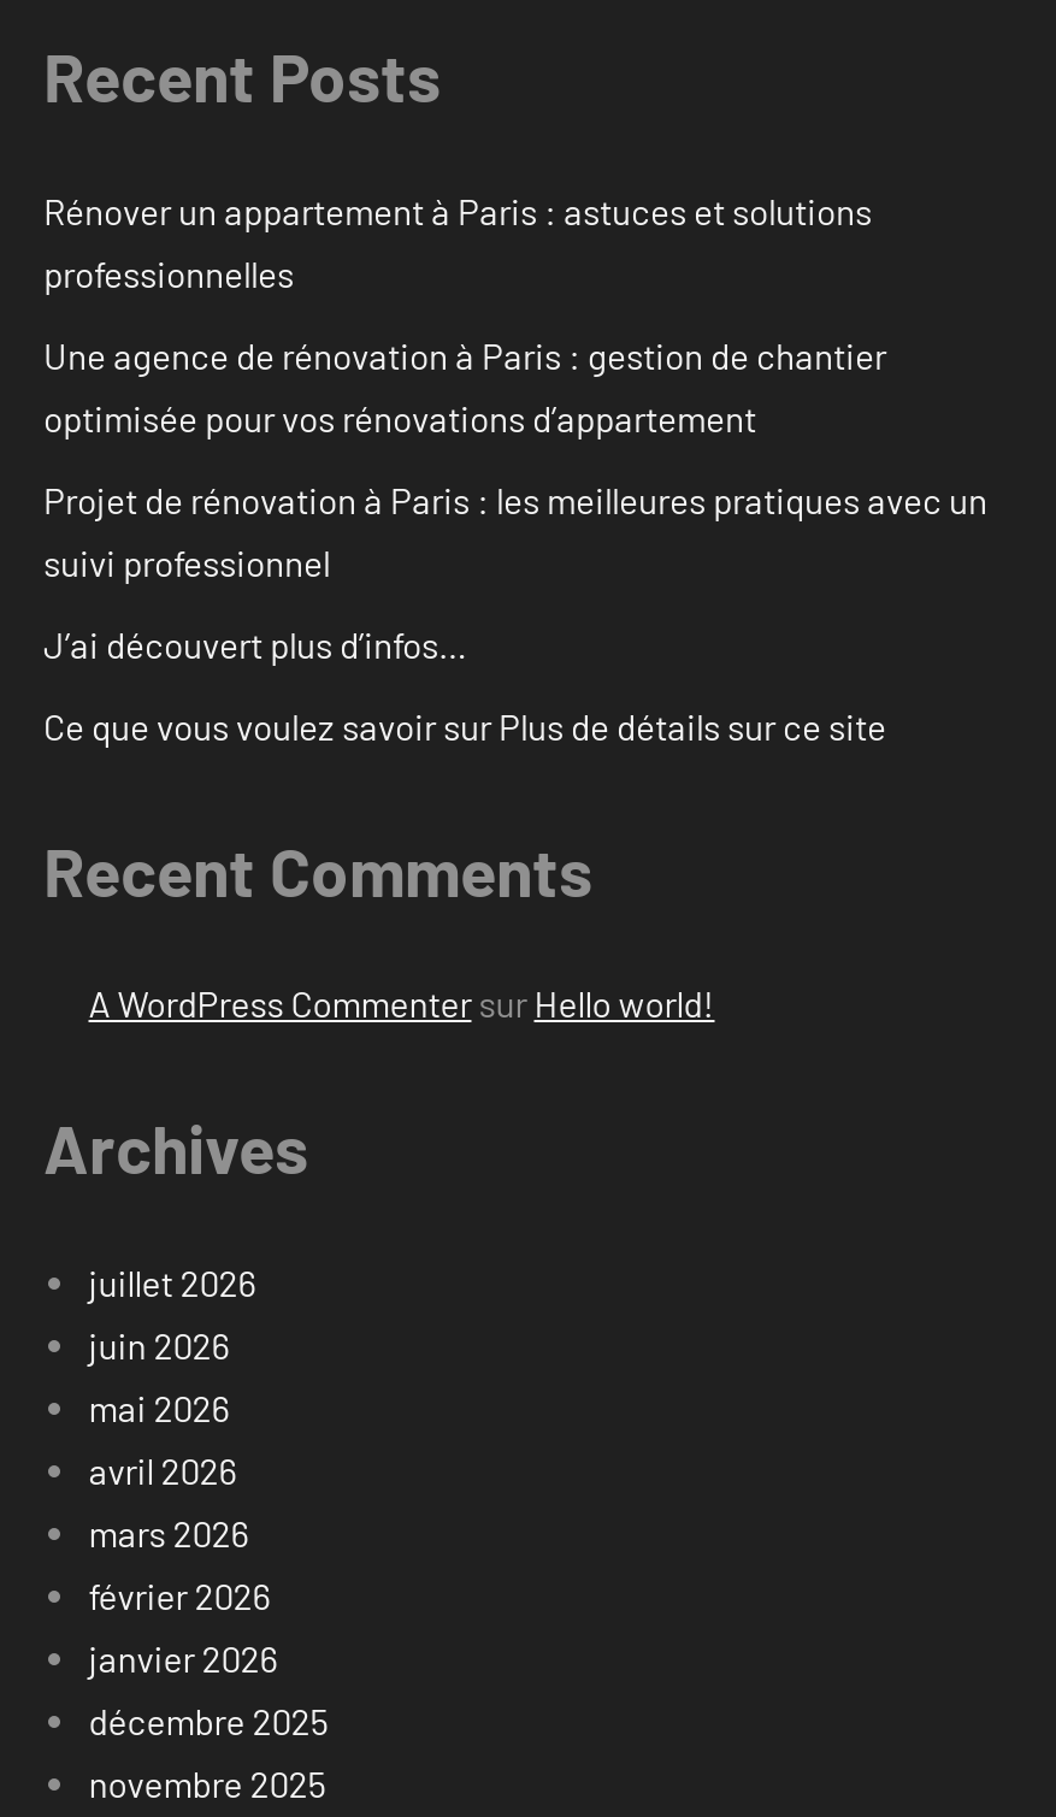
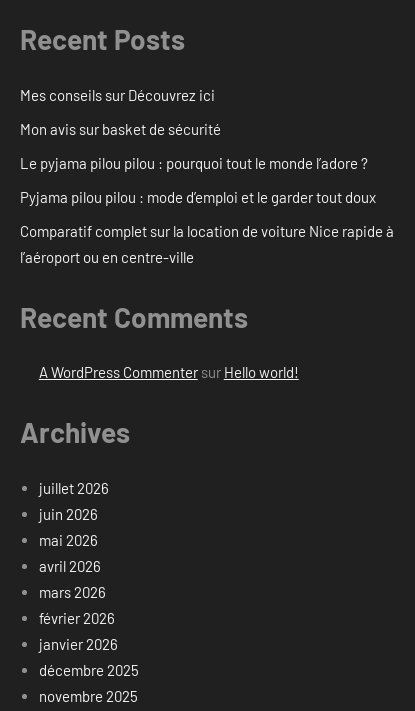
- Rénover un appartement à Paris : astuces et solutions
- professionnelles
+ Mes conseils sur Découvrez ici

- Une agence de rénovation à Paris : gestion de chantier
- optimisée pour vos rénovations d’appartement
+ Mon avis sur basket de sécurité

- Projet de rénovation à Paris : les meilleures pratiques avec un
- suivi professionnel
+ Le pyjama pilou pilou : pourquoi tout le monde l’adore ?

- J’ai découvert plus d’infos…
+ Pyjama pilou pilou : mode d’emploi et le garder tout doux

- Ce que vous voulez savoir sur Plus de détails sur ce site
+ Comparatif complet sur la location de voiture Nice rapide à
+ l’aéroport ou en centre-ville
